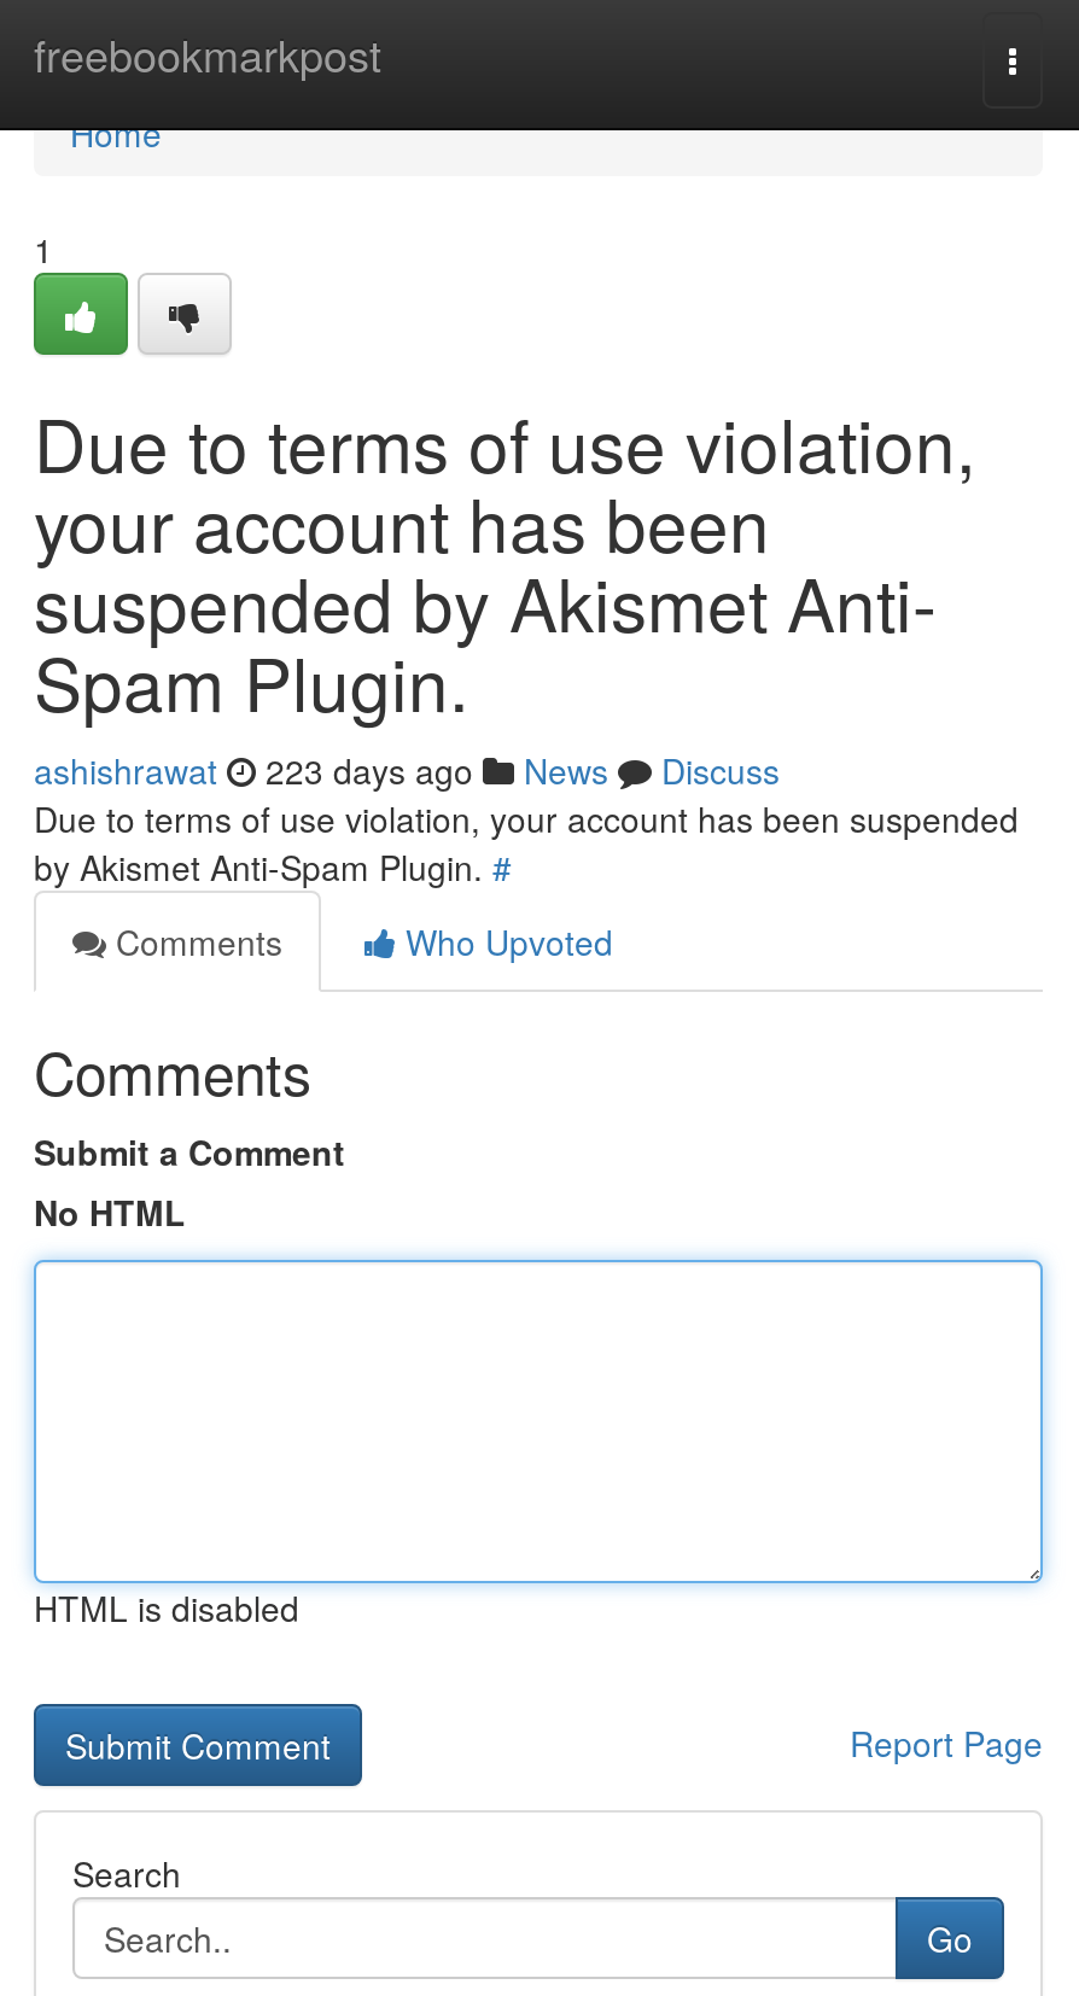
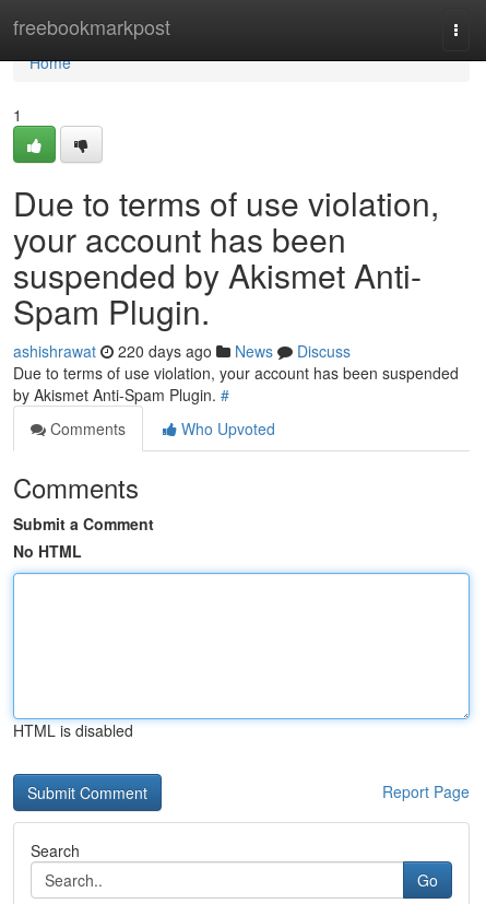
- ashishrawat 223 days ago News Discuss
+ ashishrawat 220 days ago News Discuss
